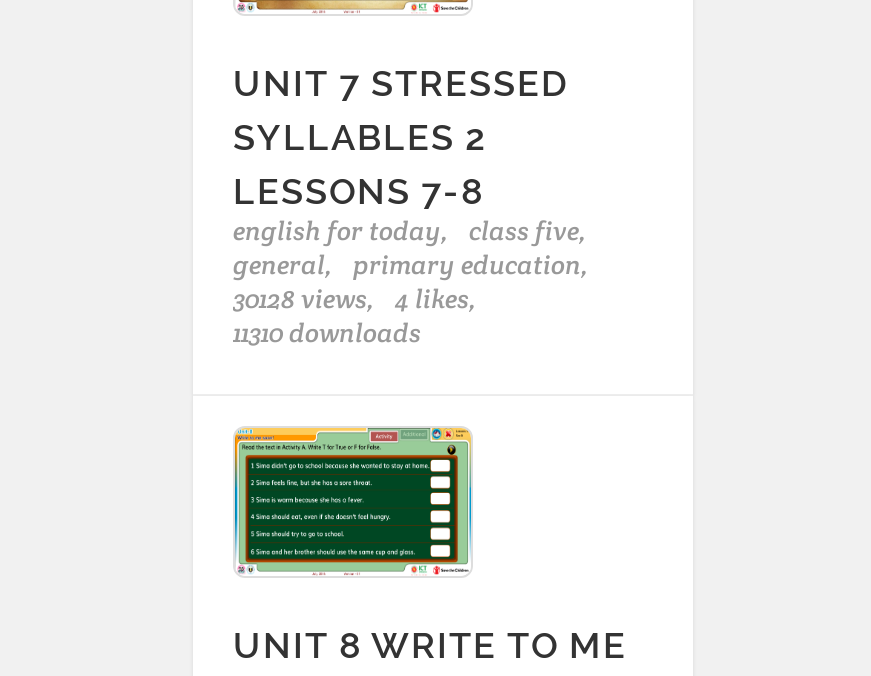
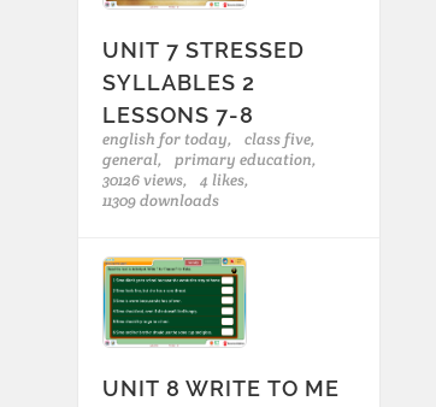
- 30128 views, 4 likes,
+ 30126 views, 4 likes,

- 11310 downloads
+ 11309 downloads
